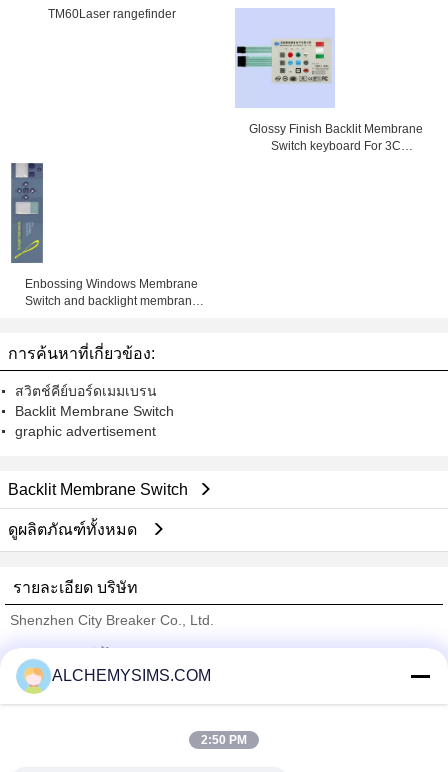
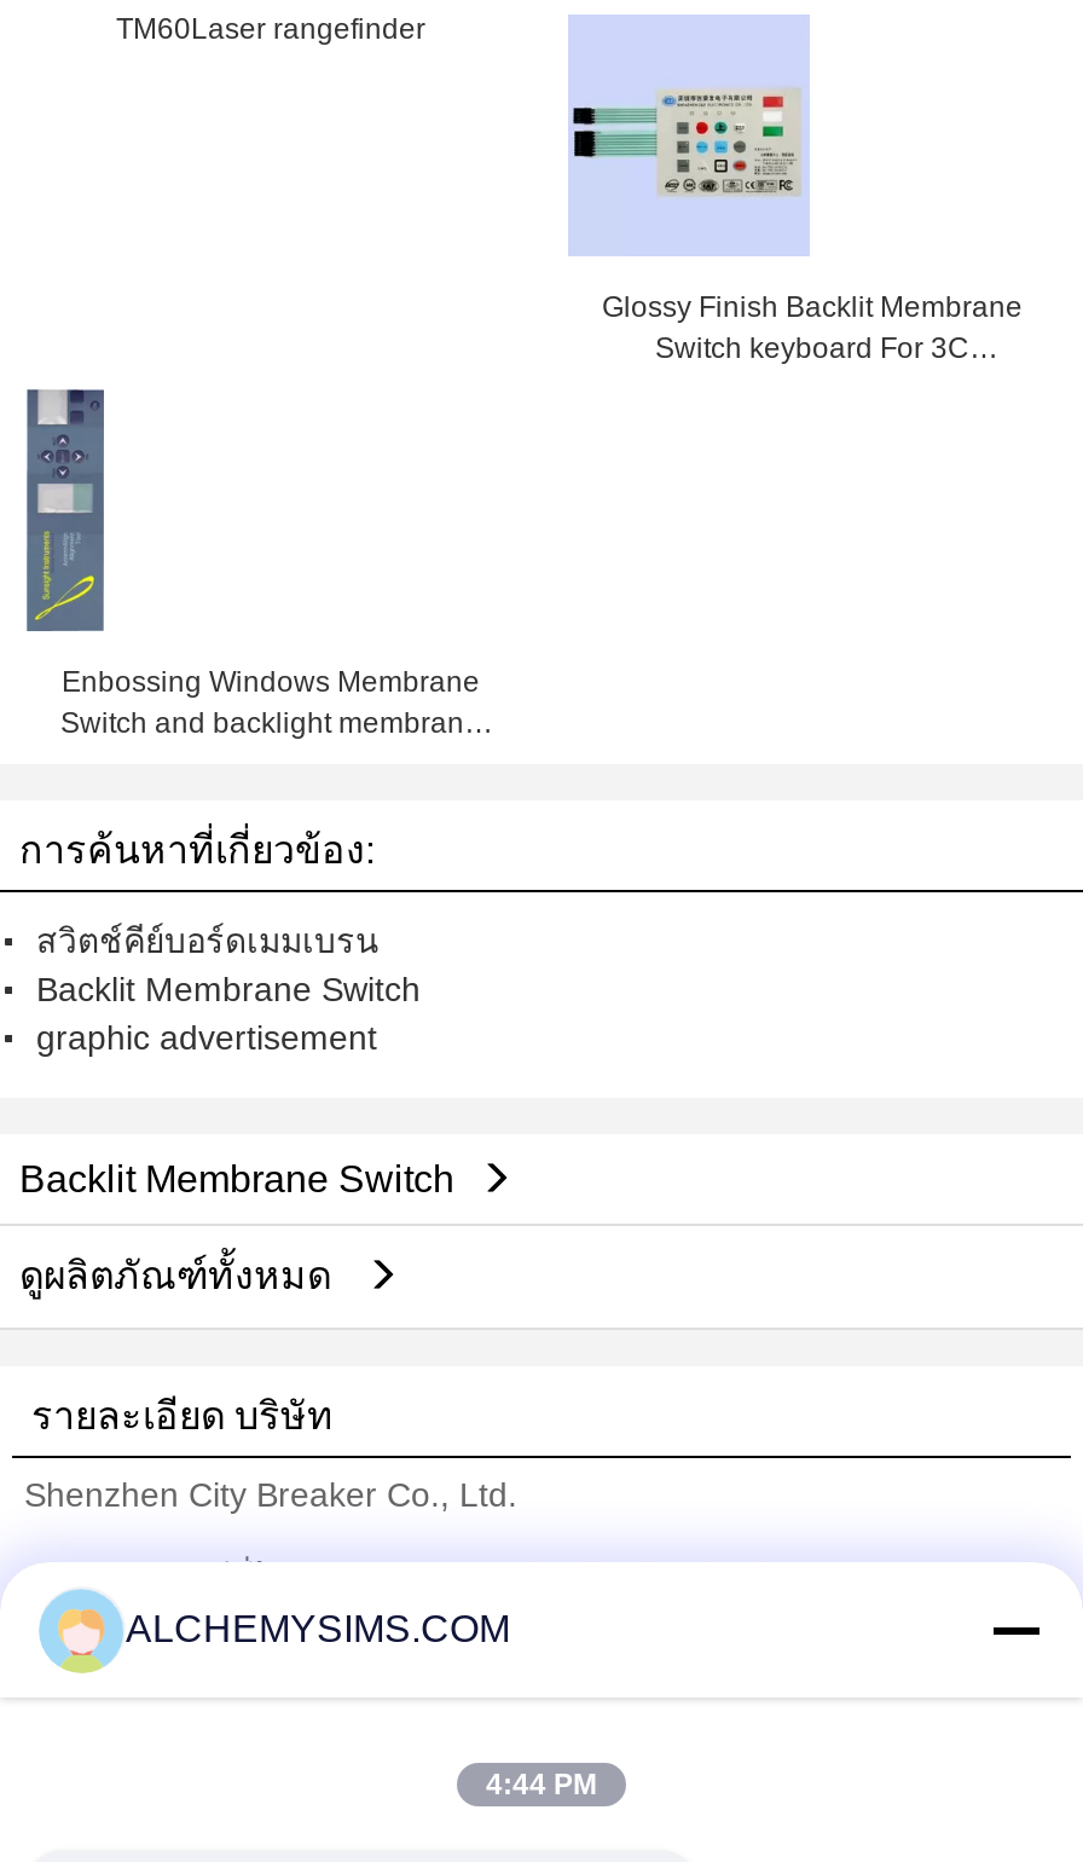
- 2:50 PM
+ 4:44 PM
